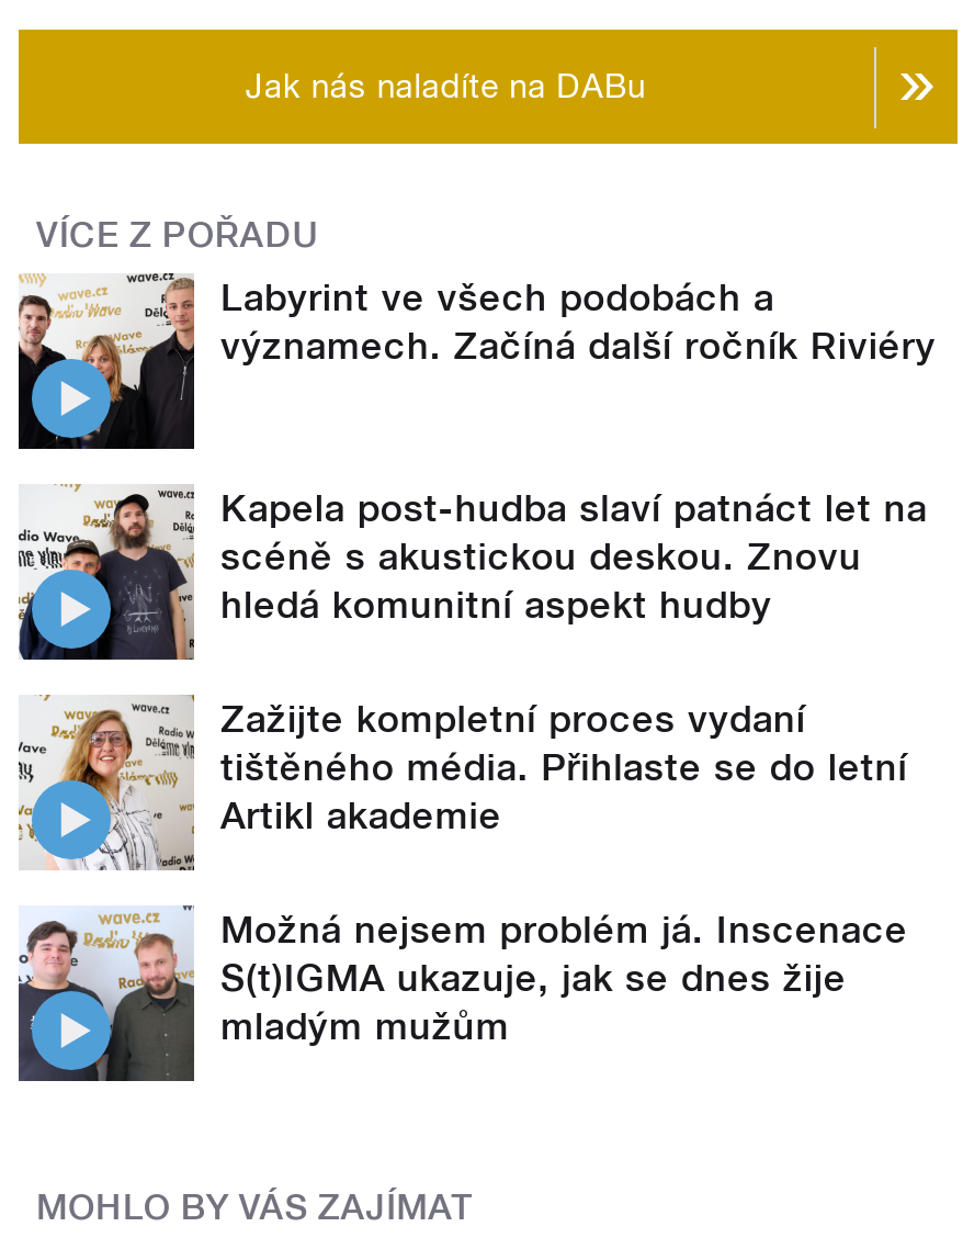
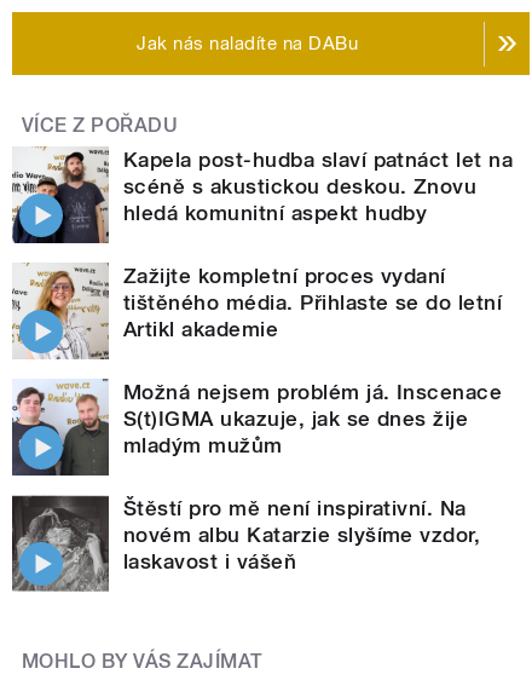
- [image]
- Labyrint ve všech podobách a
- významech. Začíná další ročník Riviéry

moved up: [image] | Kapela post-hudba slaví patnáct let na | scéně s akustickou deskou. Znovu | ... | S(t)IGMA ukazuje, jak se dnes žije | mladým mužům

+ [image]
+ Štěstí pro mě není inspirativní. Na
+ novém albu Katarzie slyšíme vzdor,
+ laskavost i vášeň
